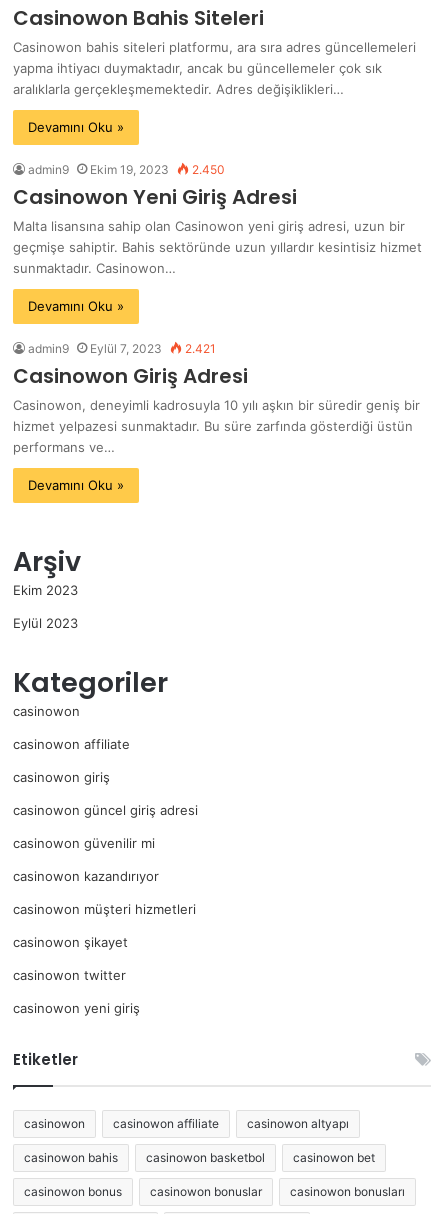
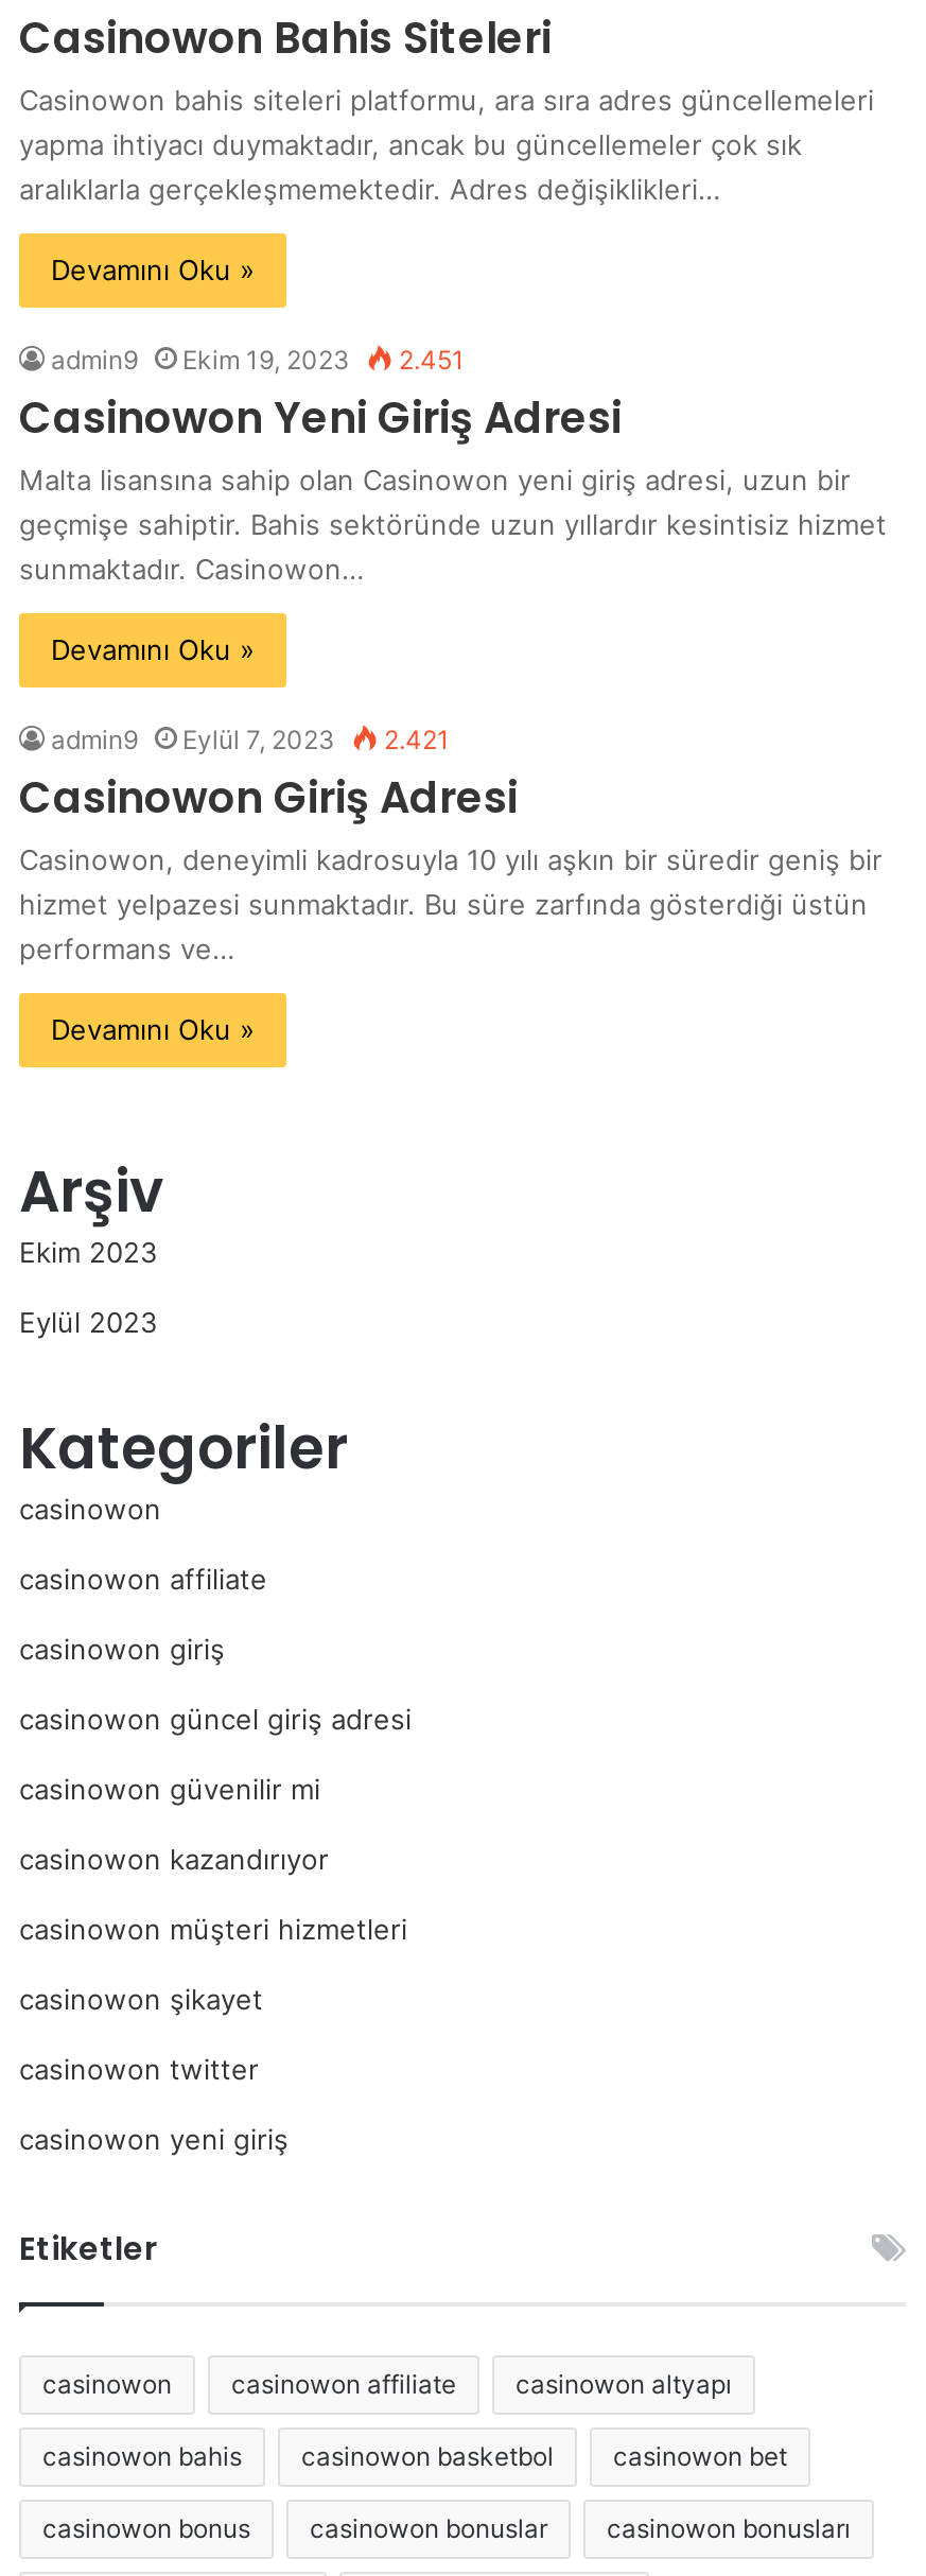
- admin9 Ekim 19, 2023 2.450
+ admin9 Ekim 19, 2023 2.451
